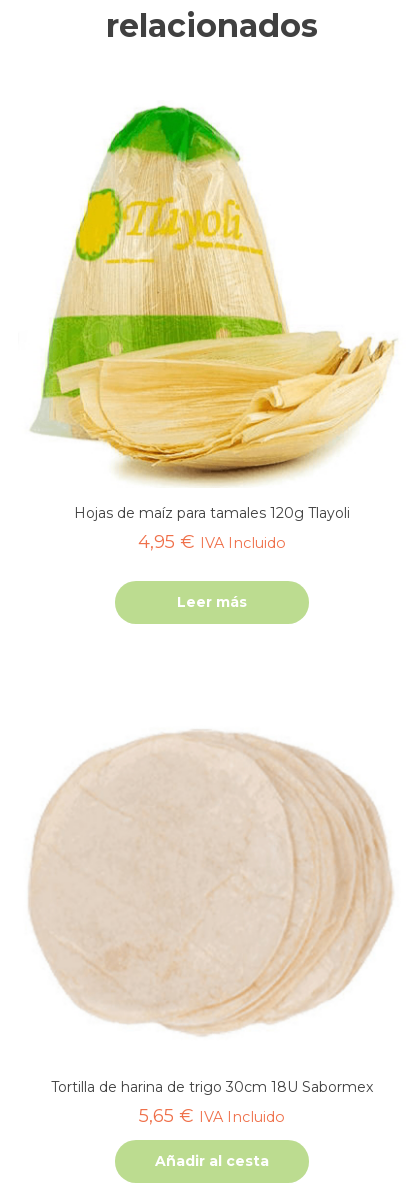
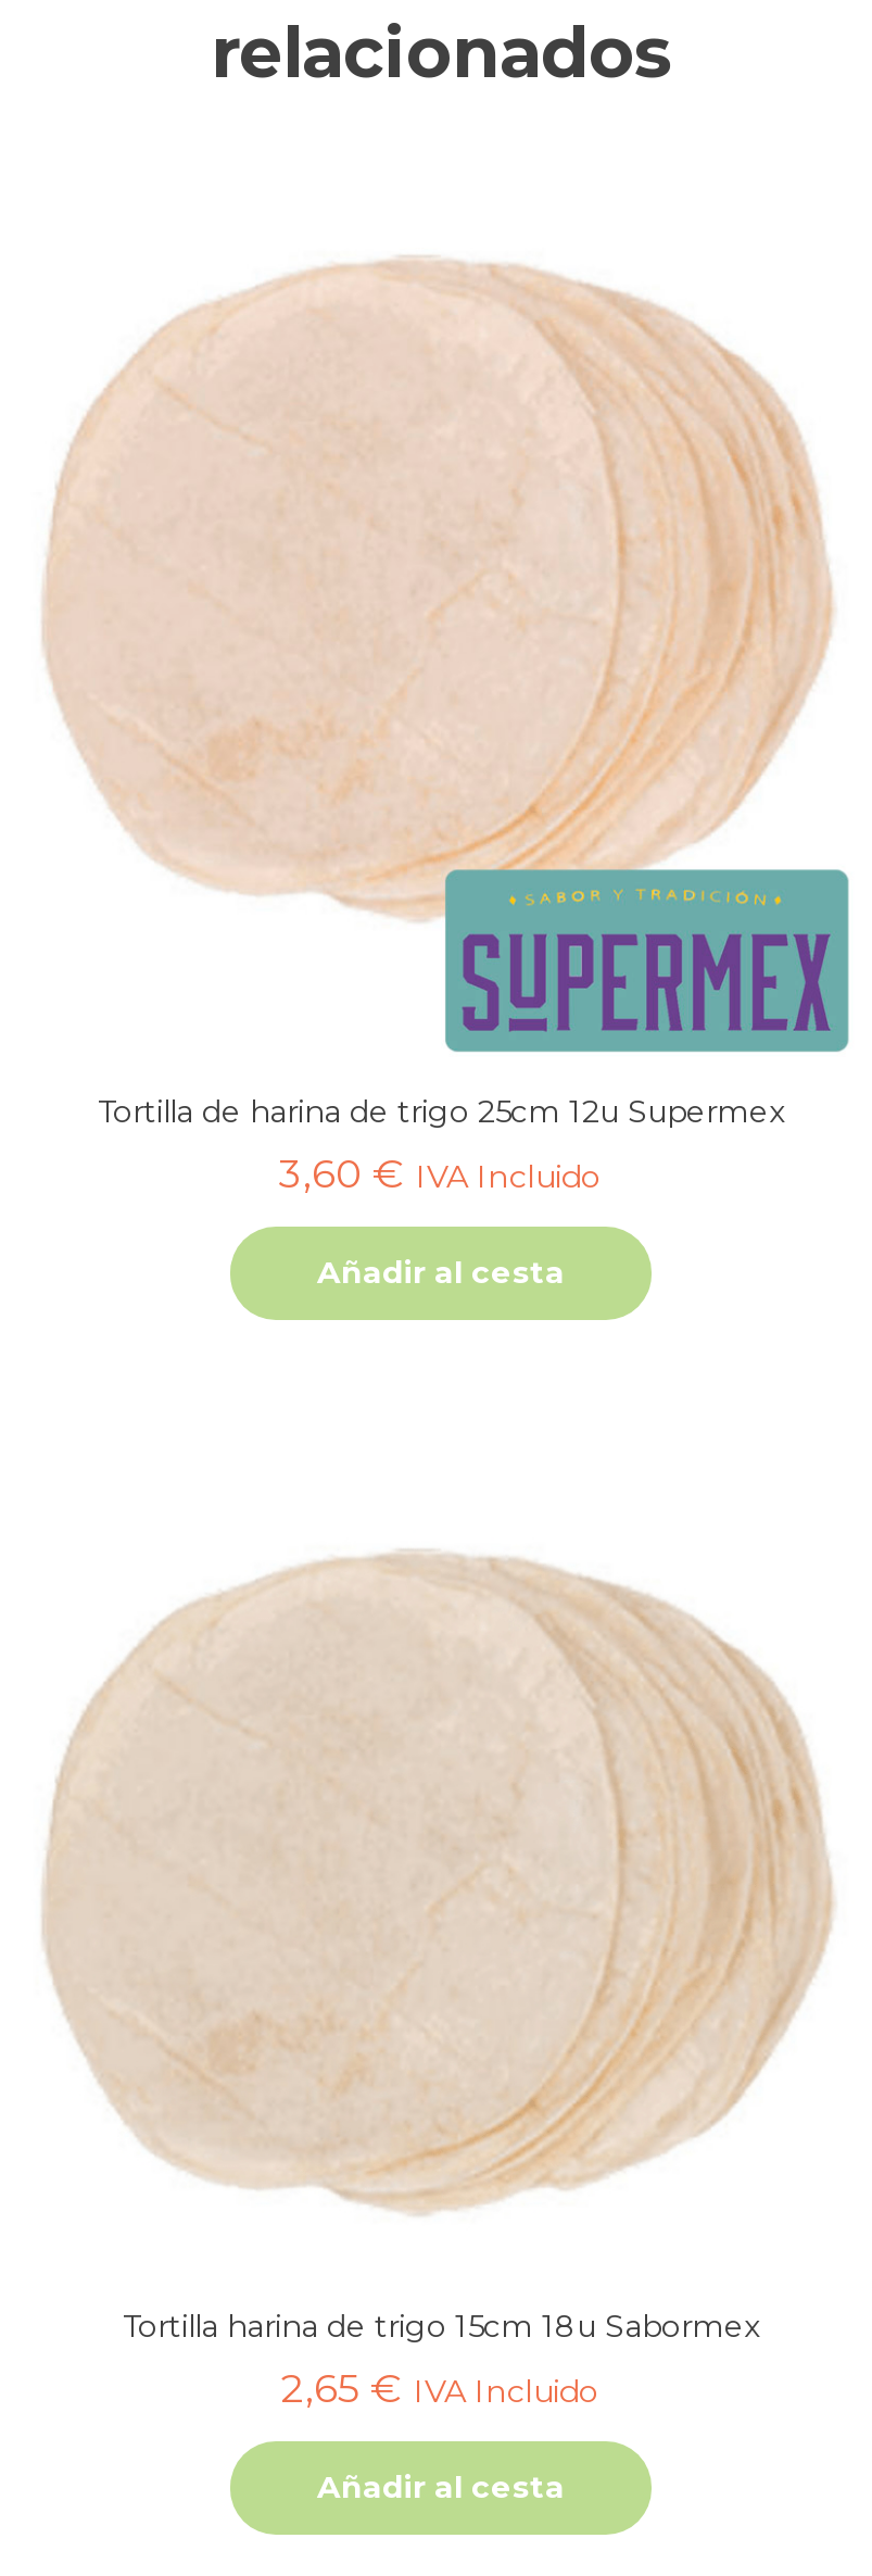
- [image]
- Hojas de maíz para tamales 120g Tlayoli
- 4,95 € IVA Incluido
+ [image]
+ Tortilla de harina de trigo 25cm 12u Supermex
+ 3,60 € IVA Incluido

- Leer más
+ Añadir al cesta

- Tortilla de harina de trigo 30cm 18U Sabormex
- 5,65 € IVA Incluido
+ Tortilla harina de trigo 15cm 18u Sabormex
+ 2,65 € IVA Incluido
